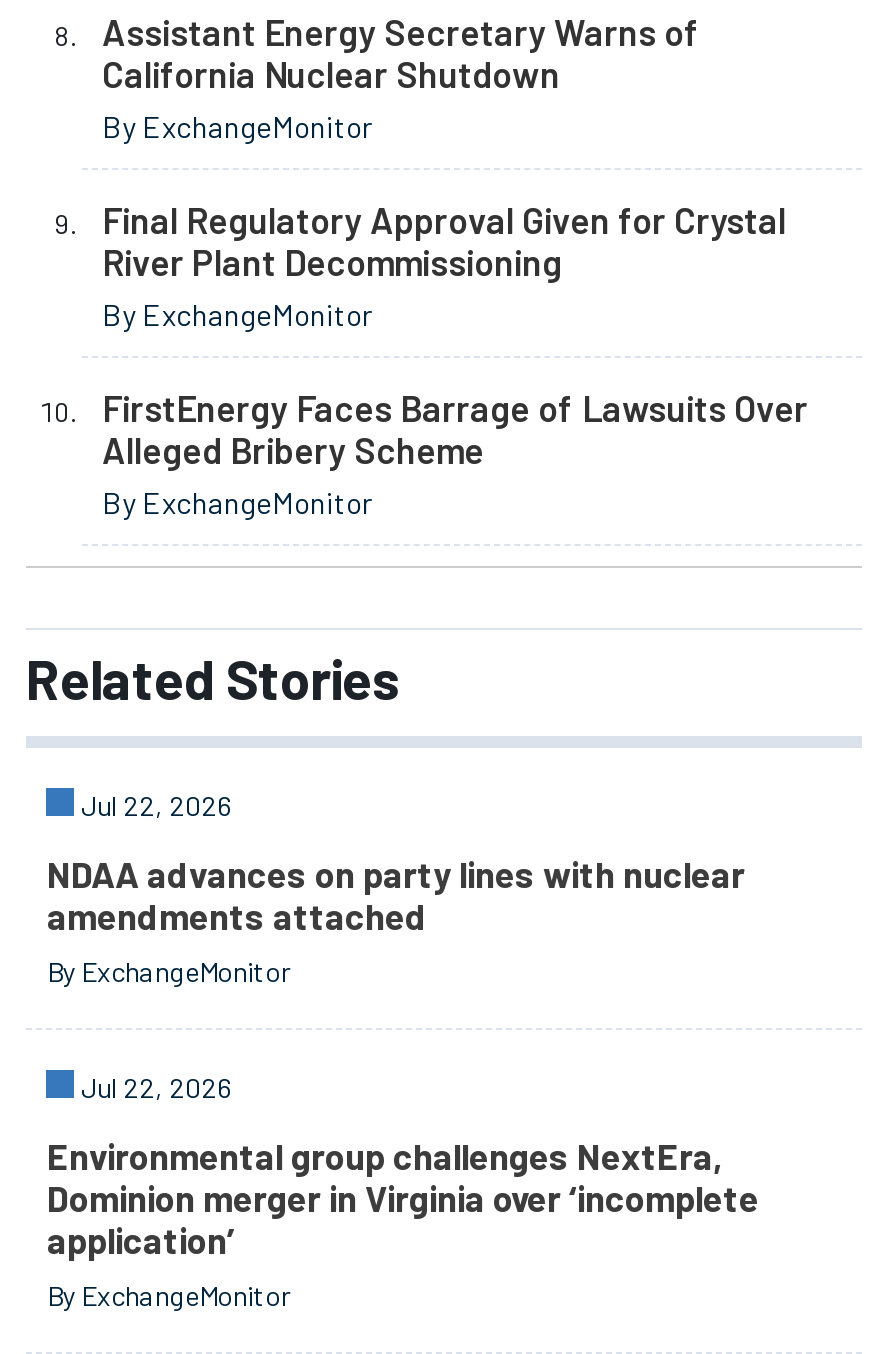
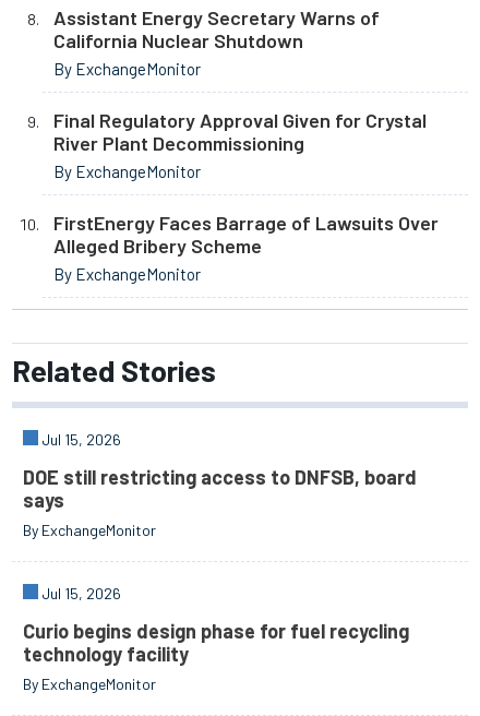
- Jul 22, 2026
+ Jul 15, 2026

- NDAA advances on party lines with nuclear
- amendments attached
+ DOE still restricting access to DNFSB, board
+ says

- Jul 22, 2026
+ Jul 15, 2026

- Environmental group challenges NextEra,
- Dominion merger in Virginia over ‘incomplete
- application’
+ Curio begins design phase for fuel recycling
+ technology facility
